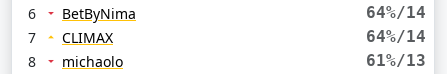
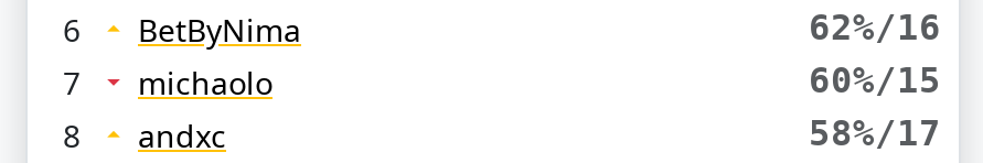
- 64%/14
+ 62%/16

- CLIMAX
- 64%/14
+ michaolo
+ 60%/15

- michaolo
- 61%/13
+ andxc
+ 58%/17
